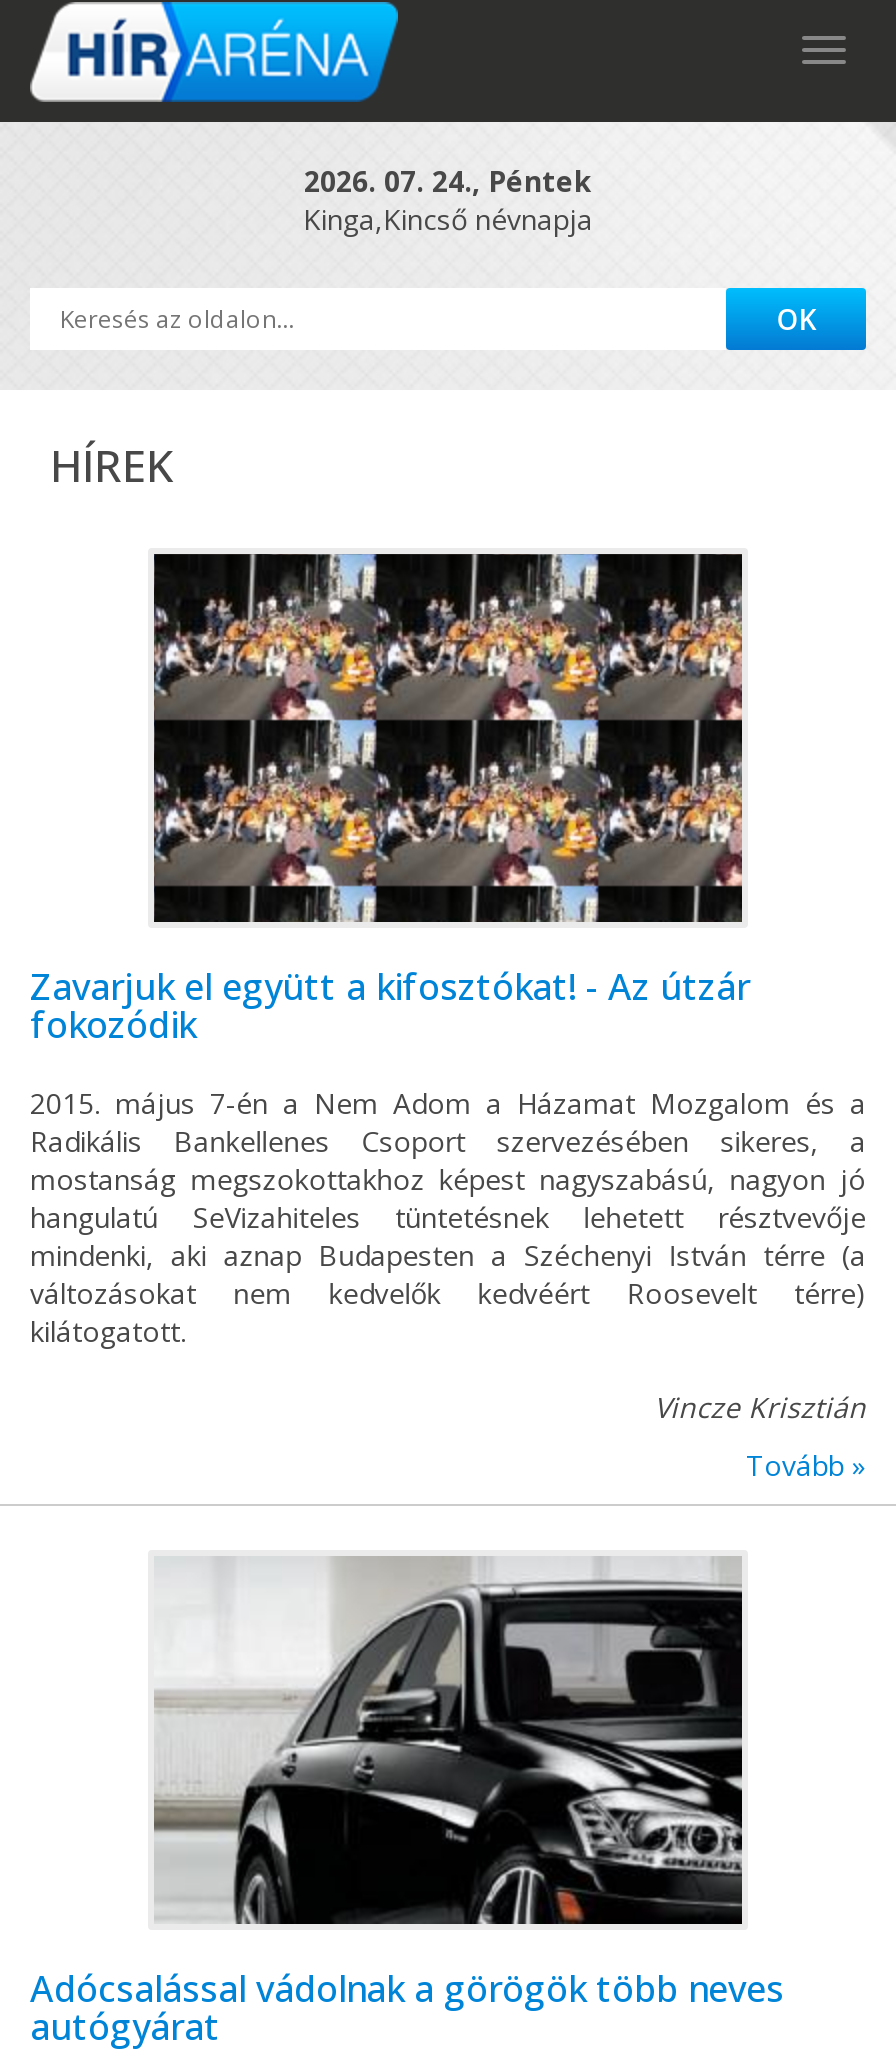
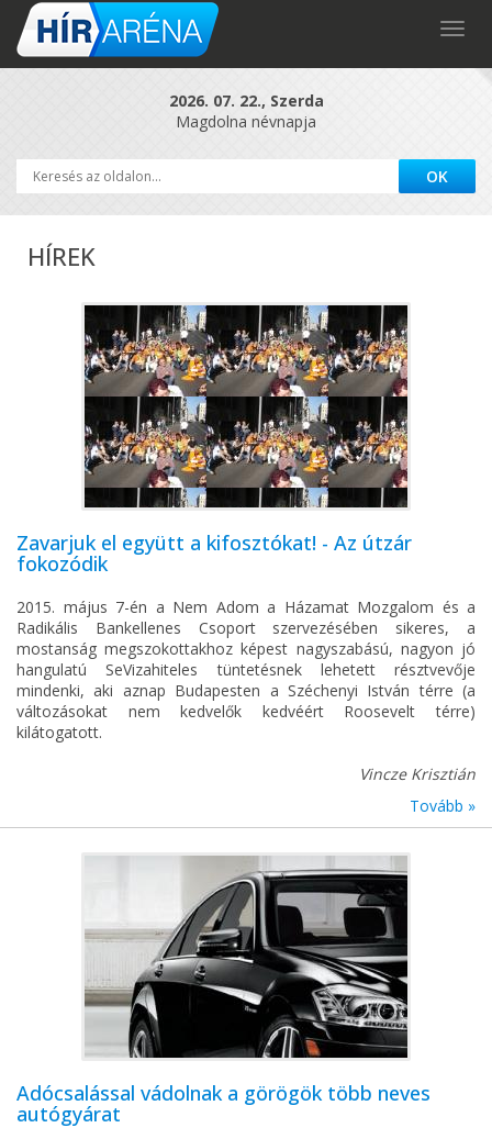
- 2026. 07. 24., Péntek
- Kinga,Kincső névnapja
+ 2026. 07. 22., Szerda
+ Magdolna névnapja
